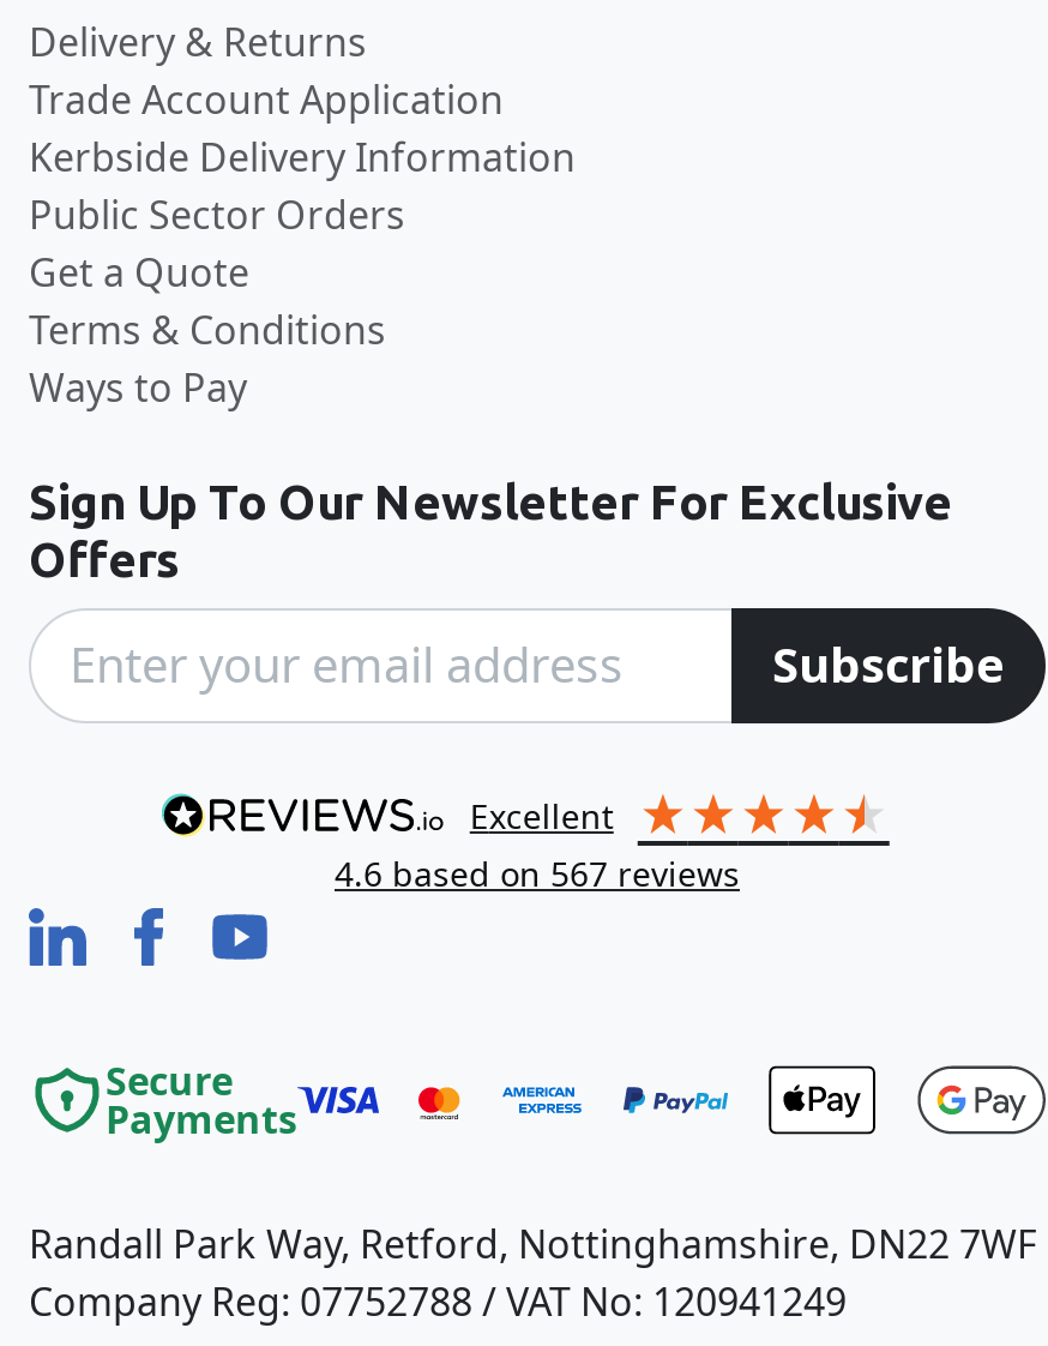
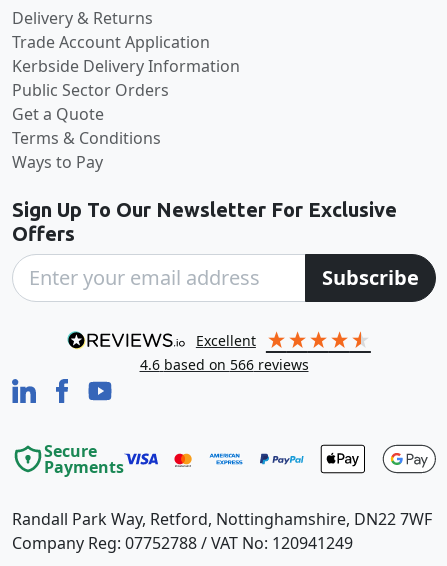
- 4.6 based on 567 reviews
+ 4.6 based on 566 reviews
